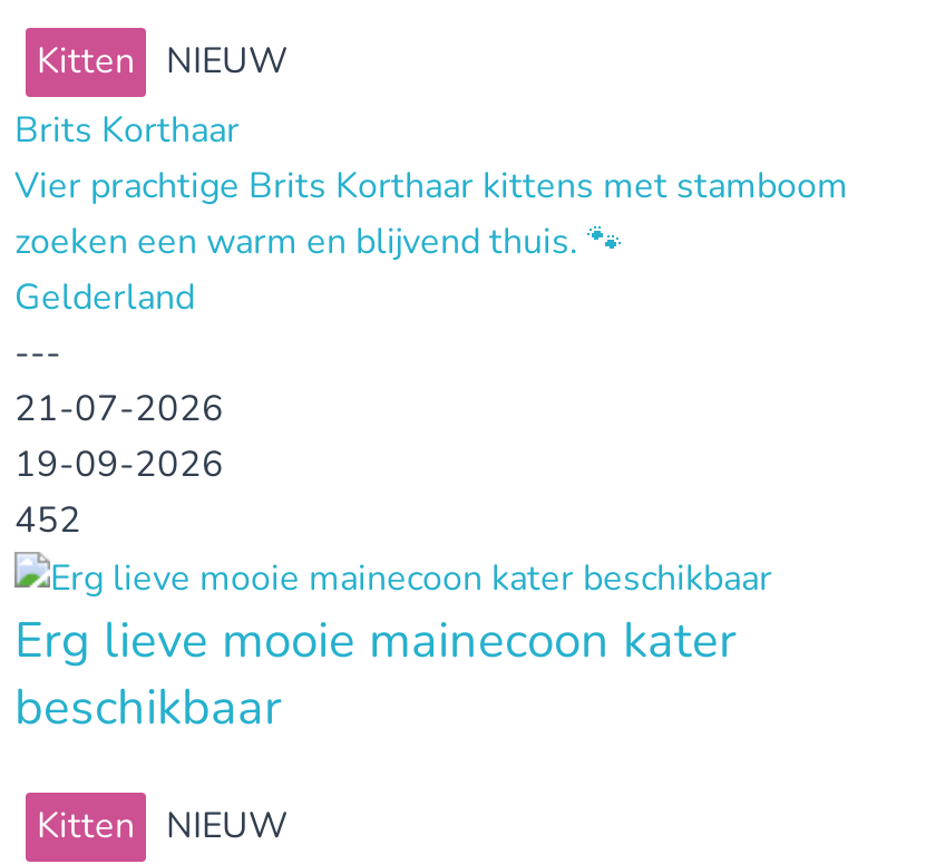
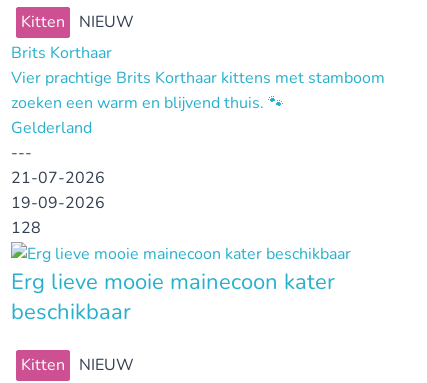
- 452
+ 128
